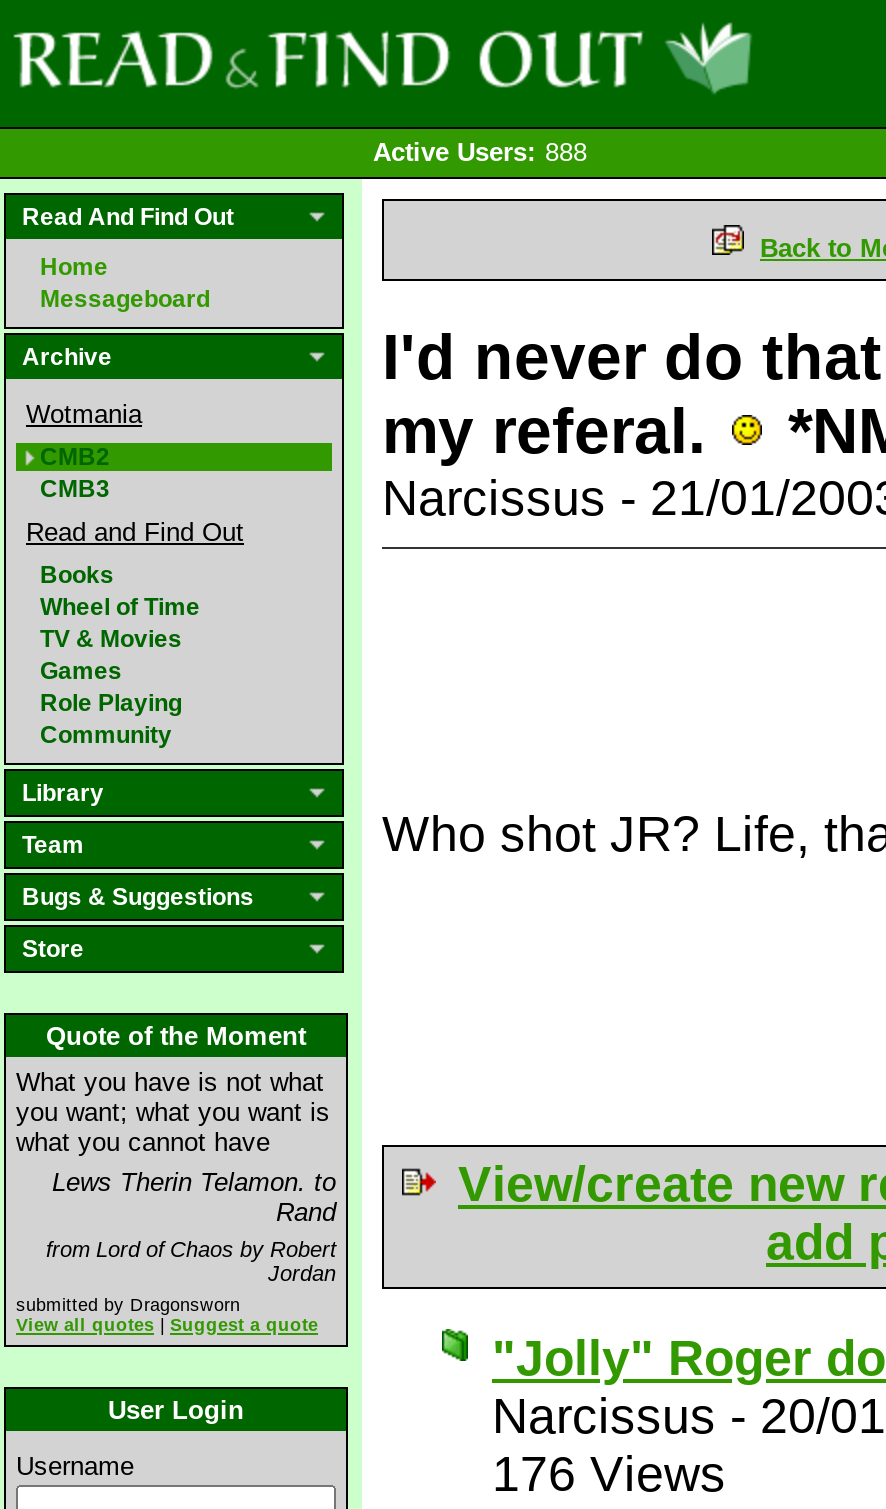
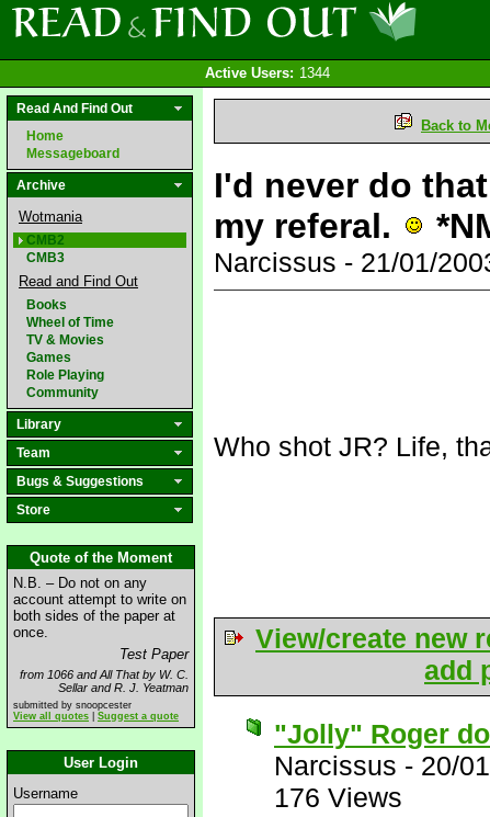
- Active Users: 888
+ Active Users: 1344

- What you have is not what
- you want; what you want is
- what you cannot have
- Lews Therin Telamon. to
- Rand
- from Lord of Chaos by Robert
- Jordan
- submitted by Dragonsworn
+ N.B. – Do not on any
+ account attempt to write on
+ both sides of the paper at
+ once.
+ Test Paper
+ from 1066 and All That by W. C.
+ Sellar and R. J. Yeatman
+ submitted by snoopcester
